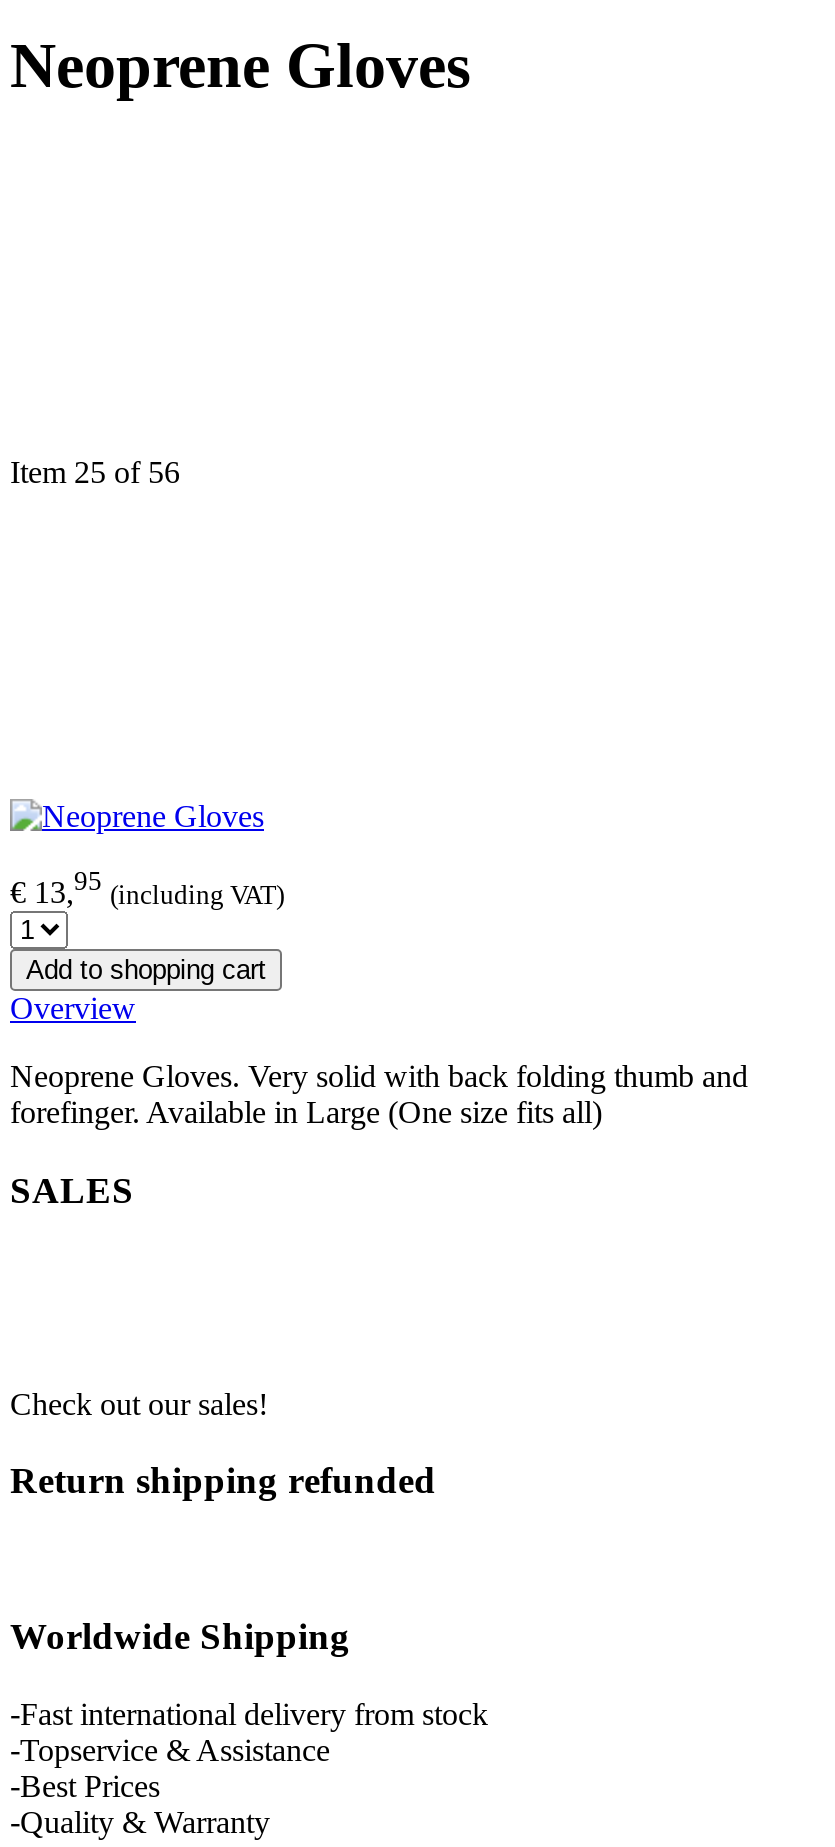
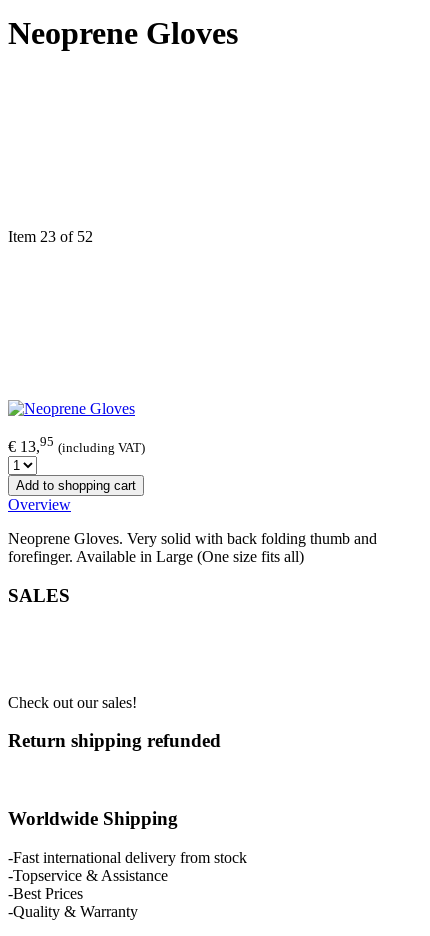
- Item 25 of 56
+ Item 23 of 52
